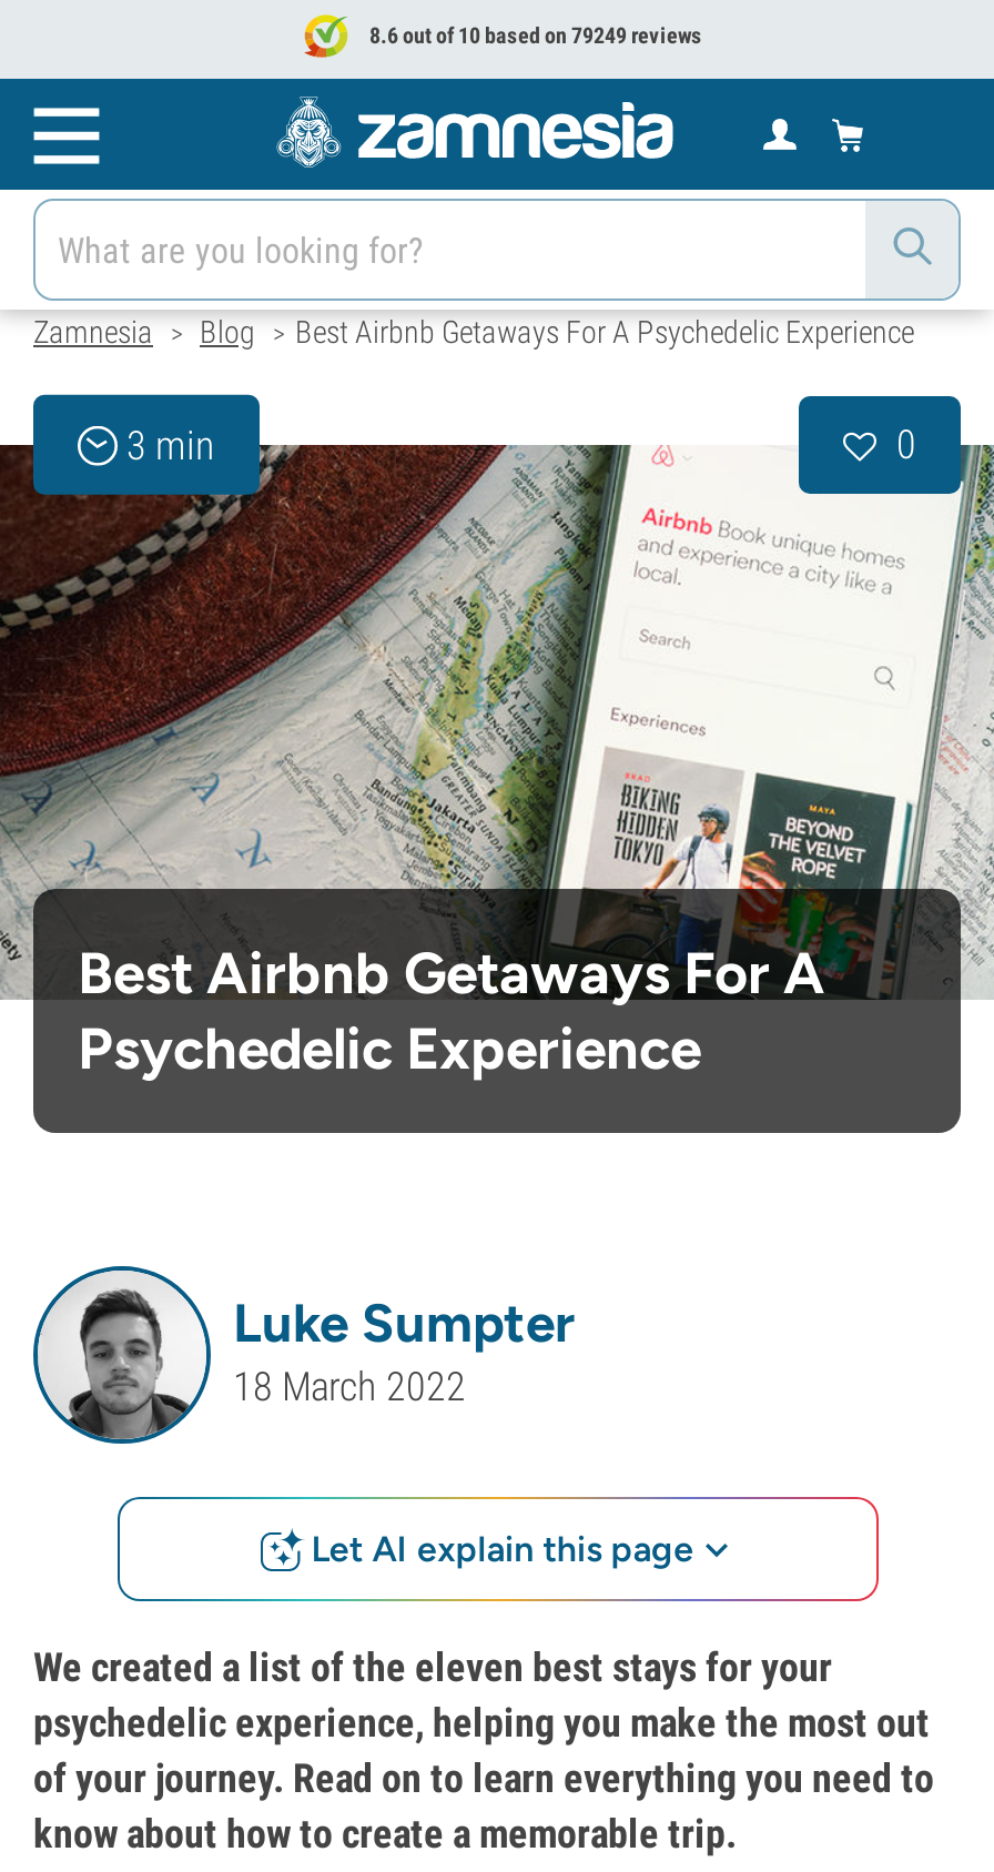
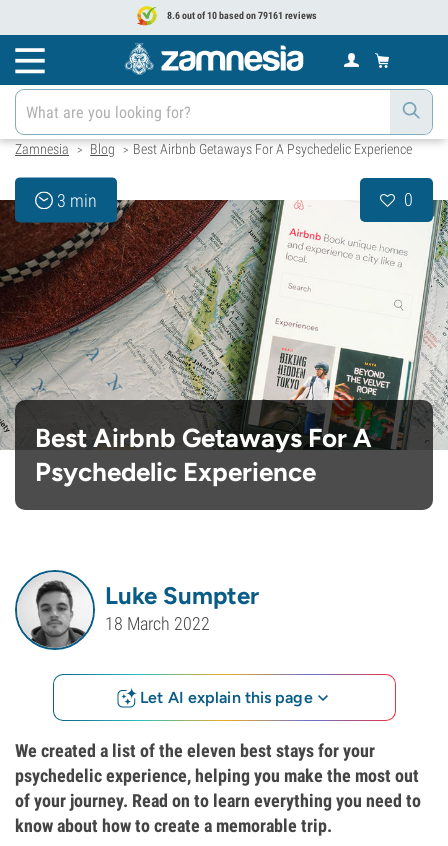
- 8.6 out of 10 based on 79249 reviews
+ 8.6 out of 10 based on 79161 reviews
